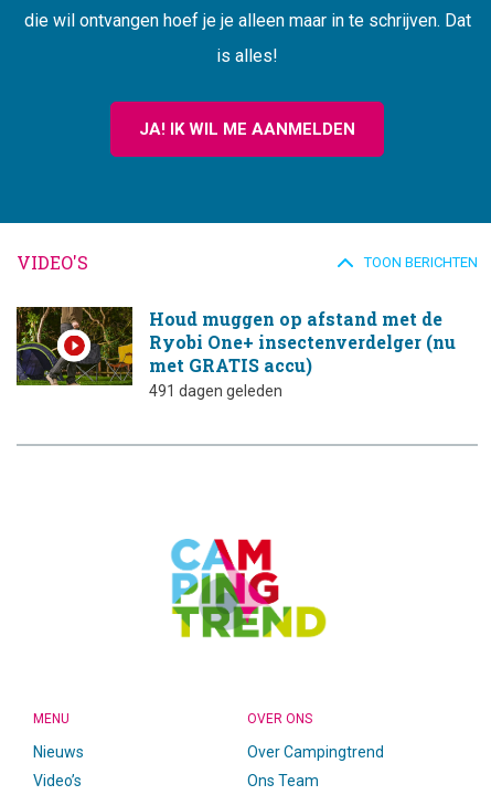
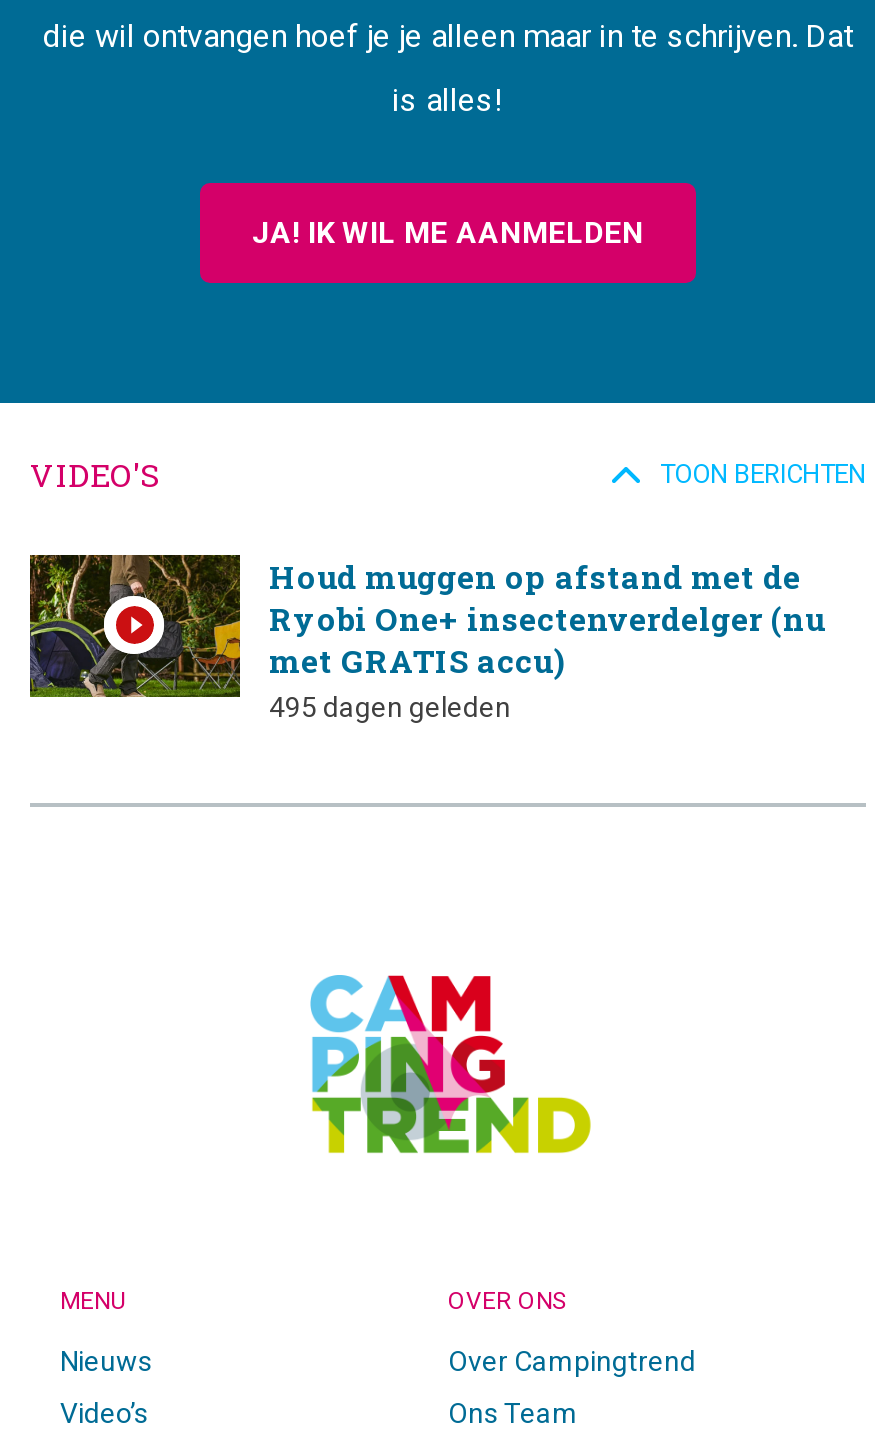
- 491 dagen geleden
+ 495 dagen geleden
